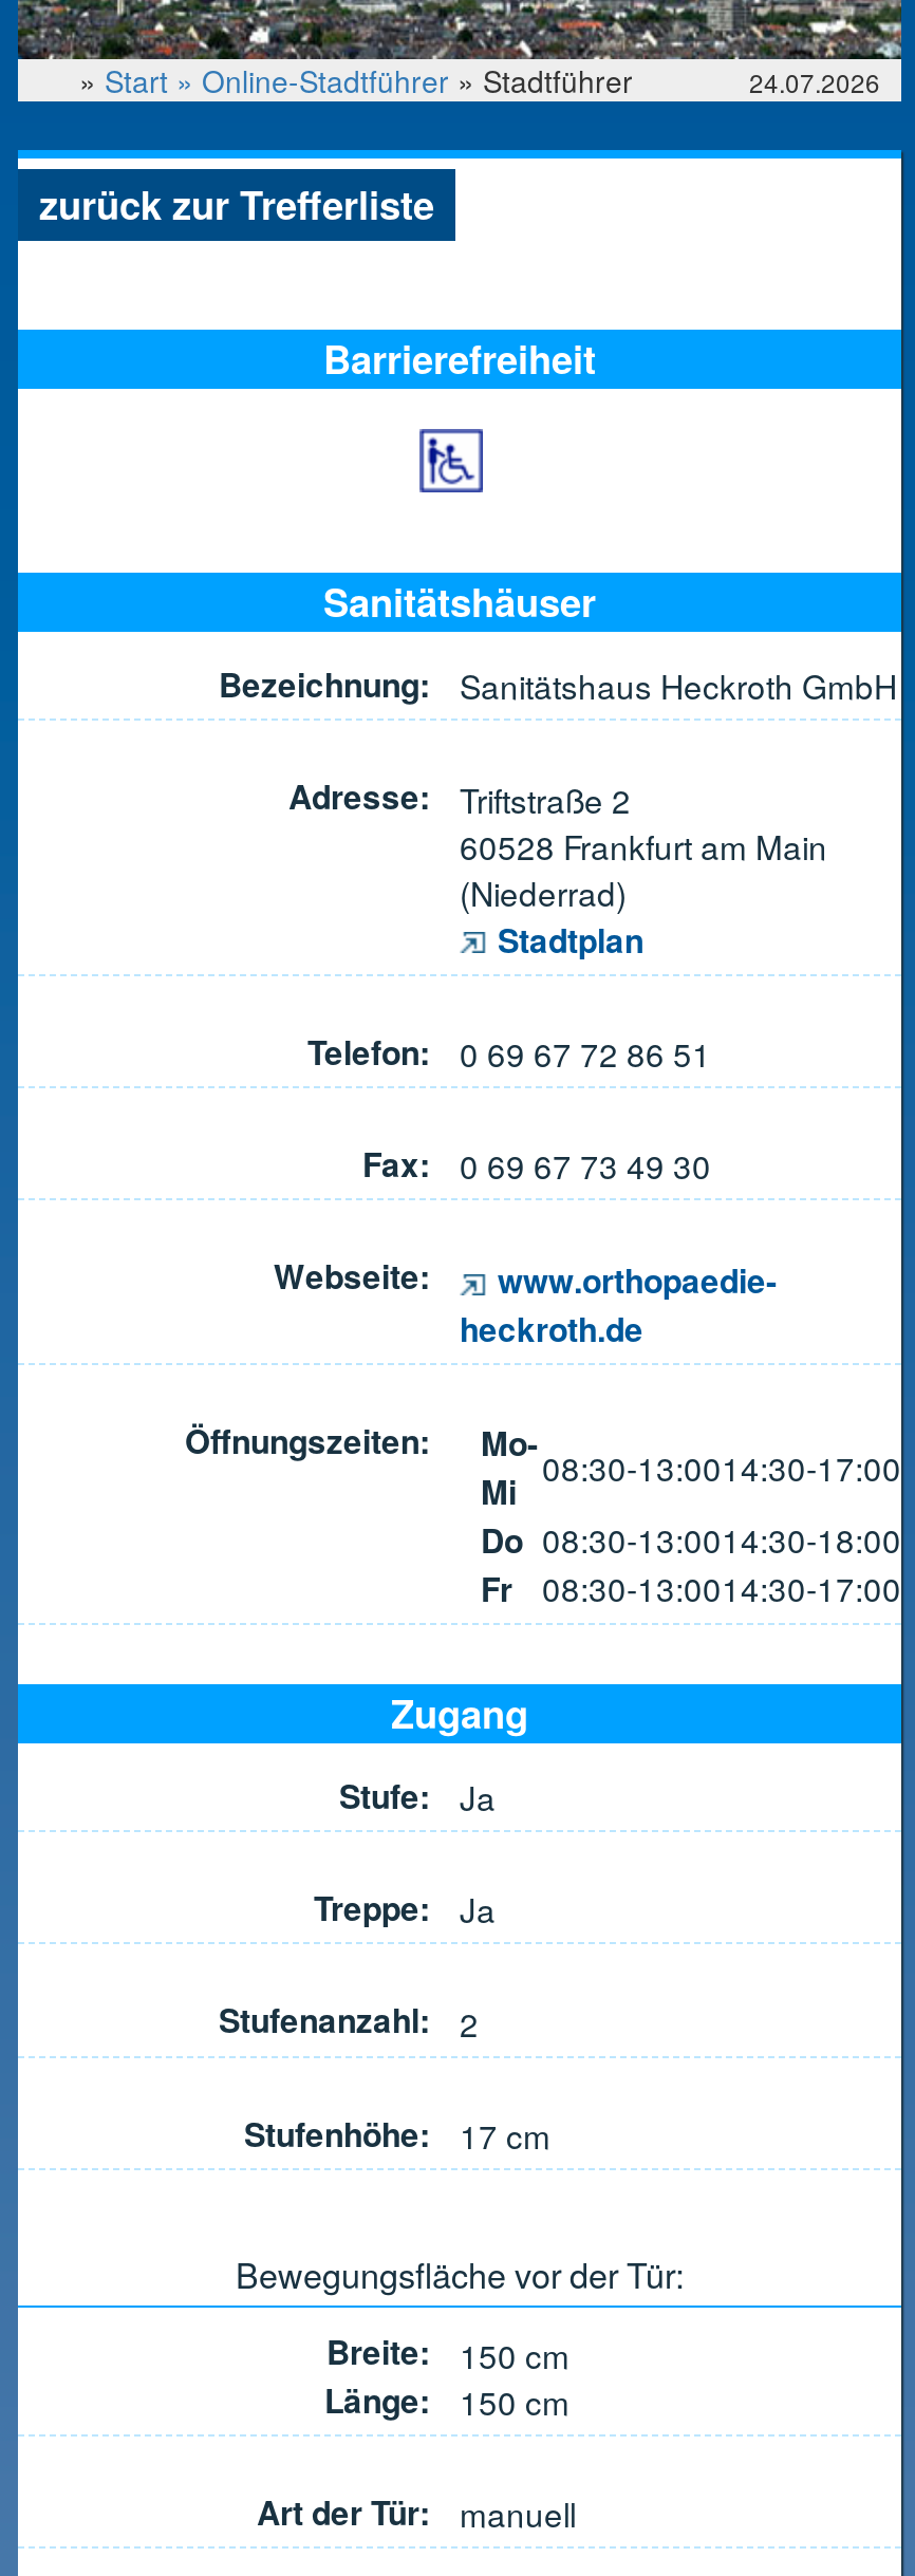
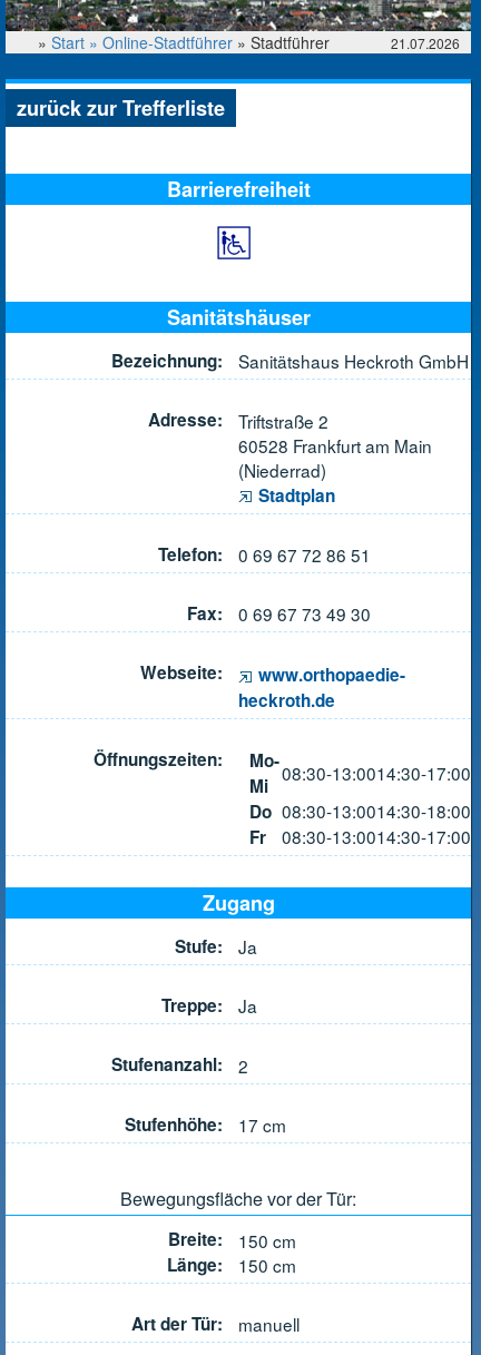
- 24.07.2026
+ 21.07.2026
